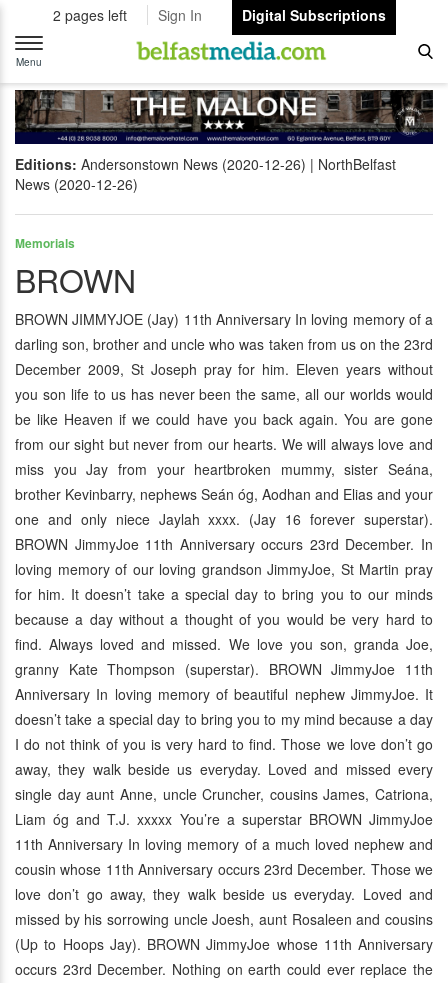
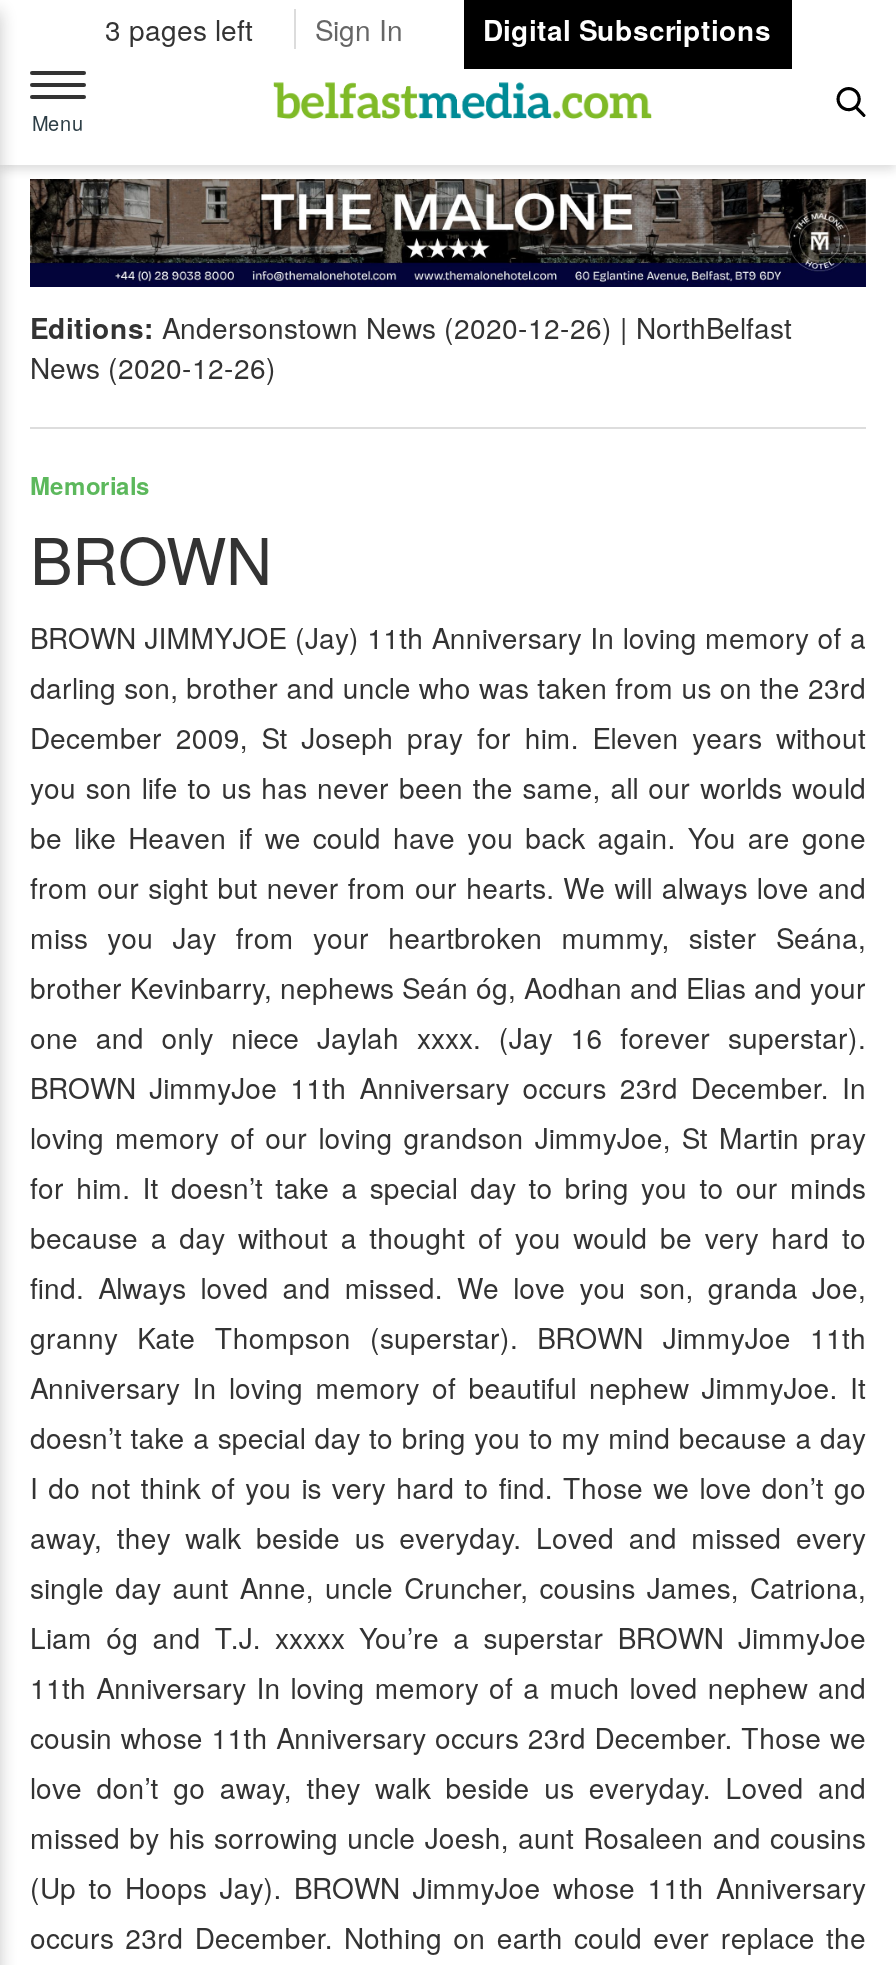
- 2 pages left Sign In Digital Subscriptions
+ 3 pages left Sign In Digital Subscriptions
